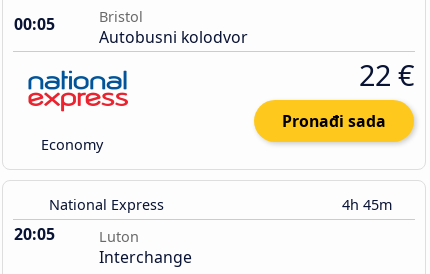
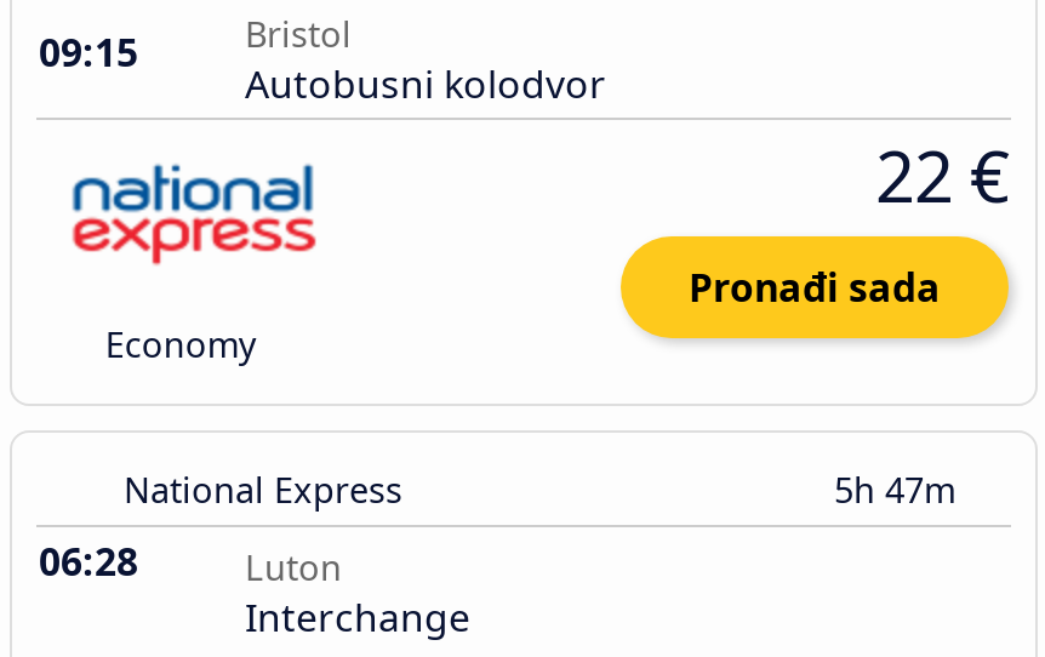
- 00:05
+ 09:15

- 4h 45m
- 20:05
+ 5h 47m
+ 06:28
